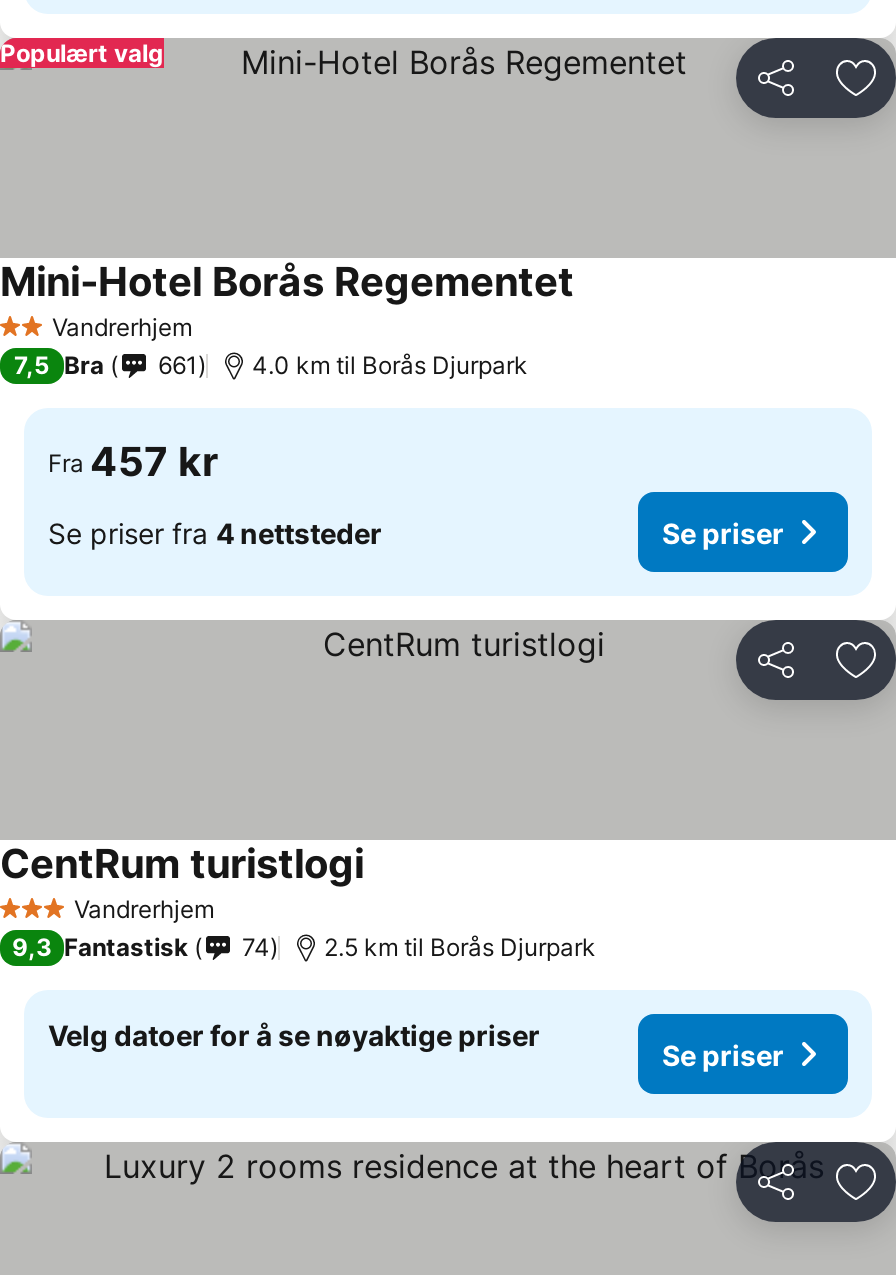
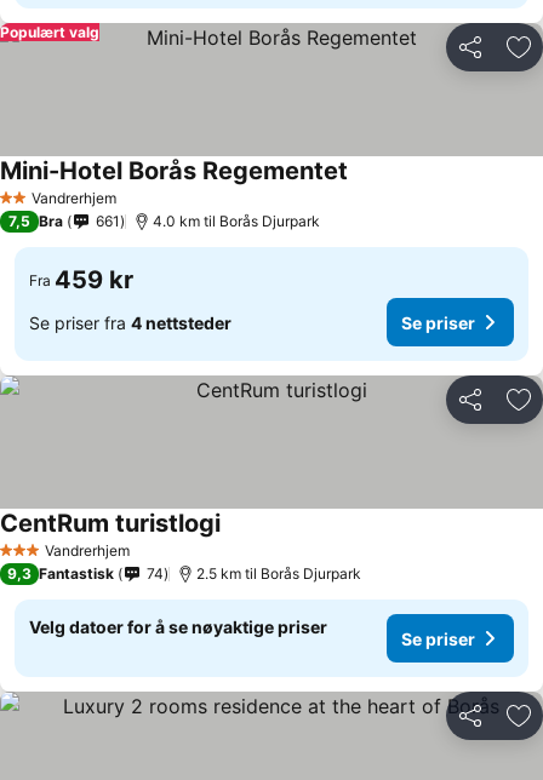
- Fra 457 kr
+ Fra 459 kr
